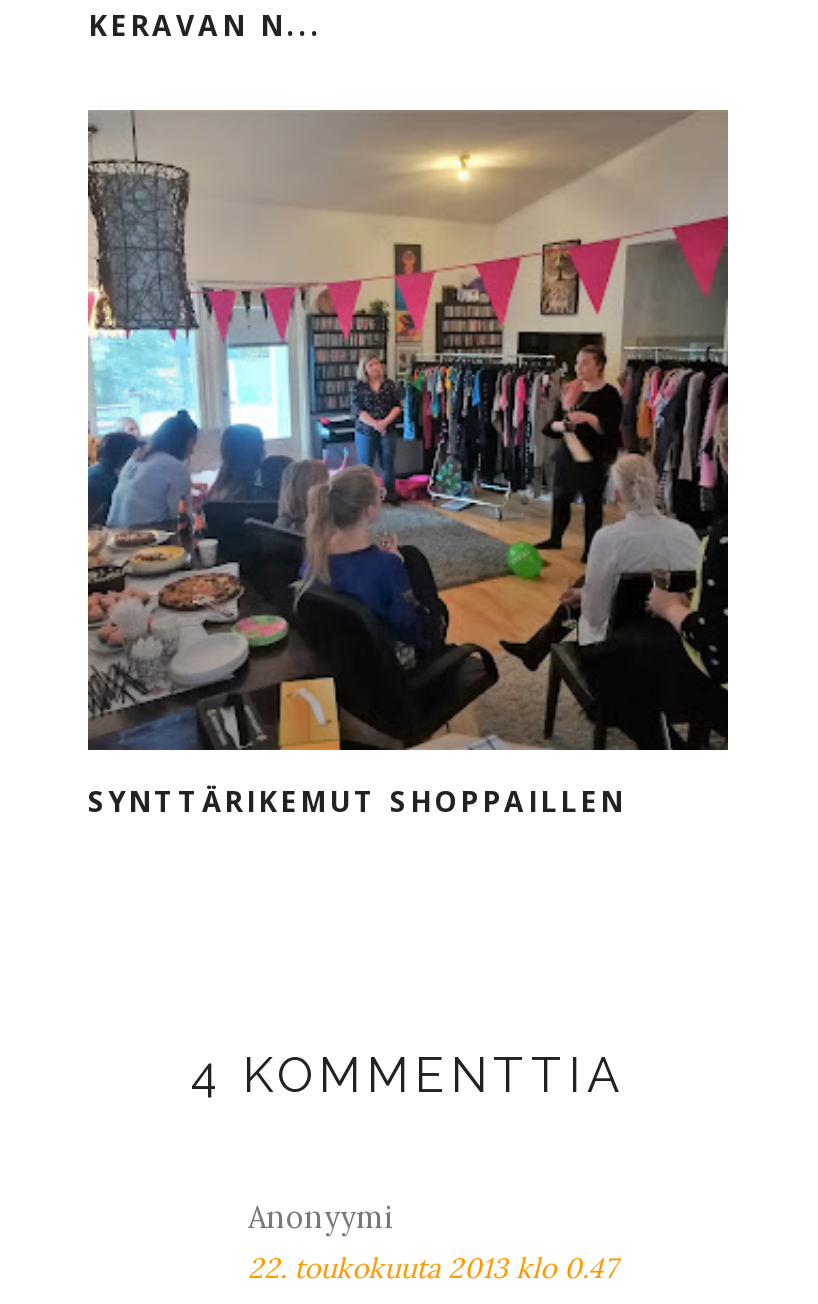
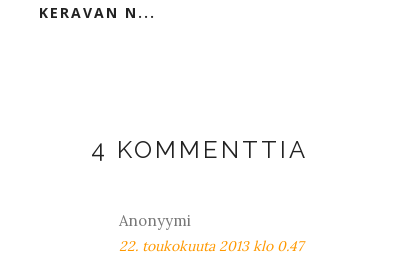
- [image]
- SYNTTÄRIKEMUT SHOPPAILLEN
